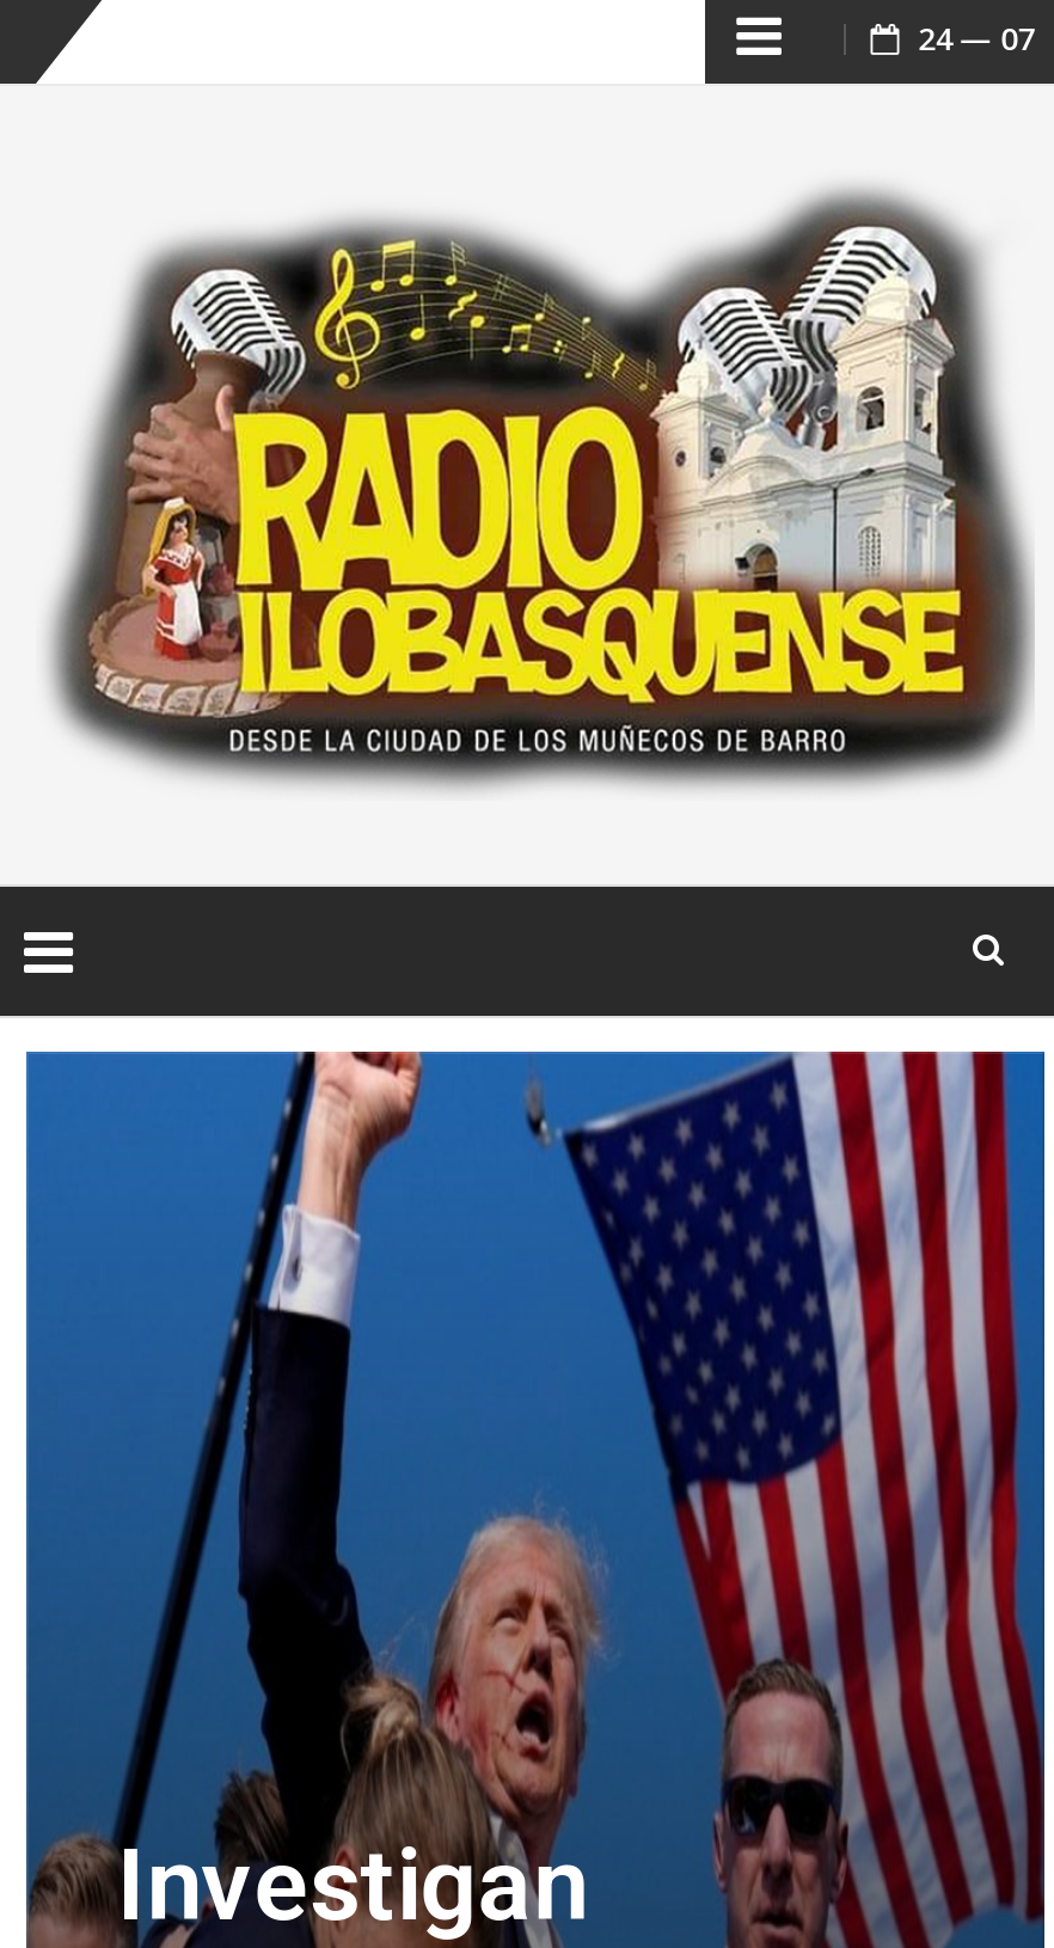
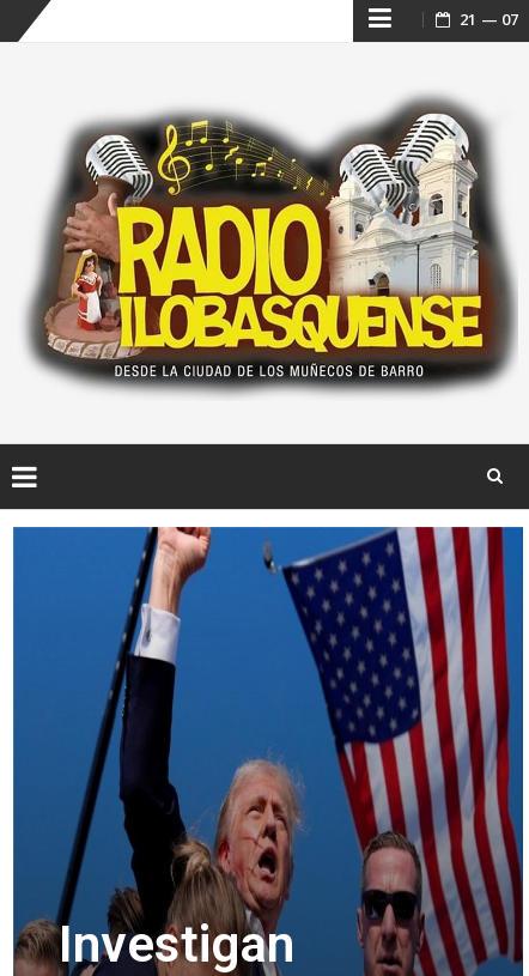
- 24 — 07
+ 21 — 07
